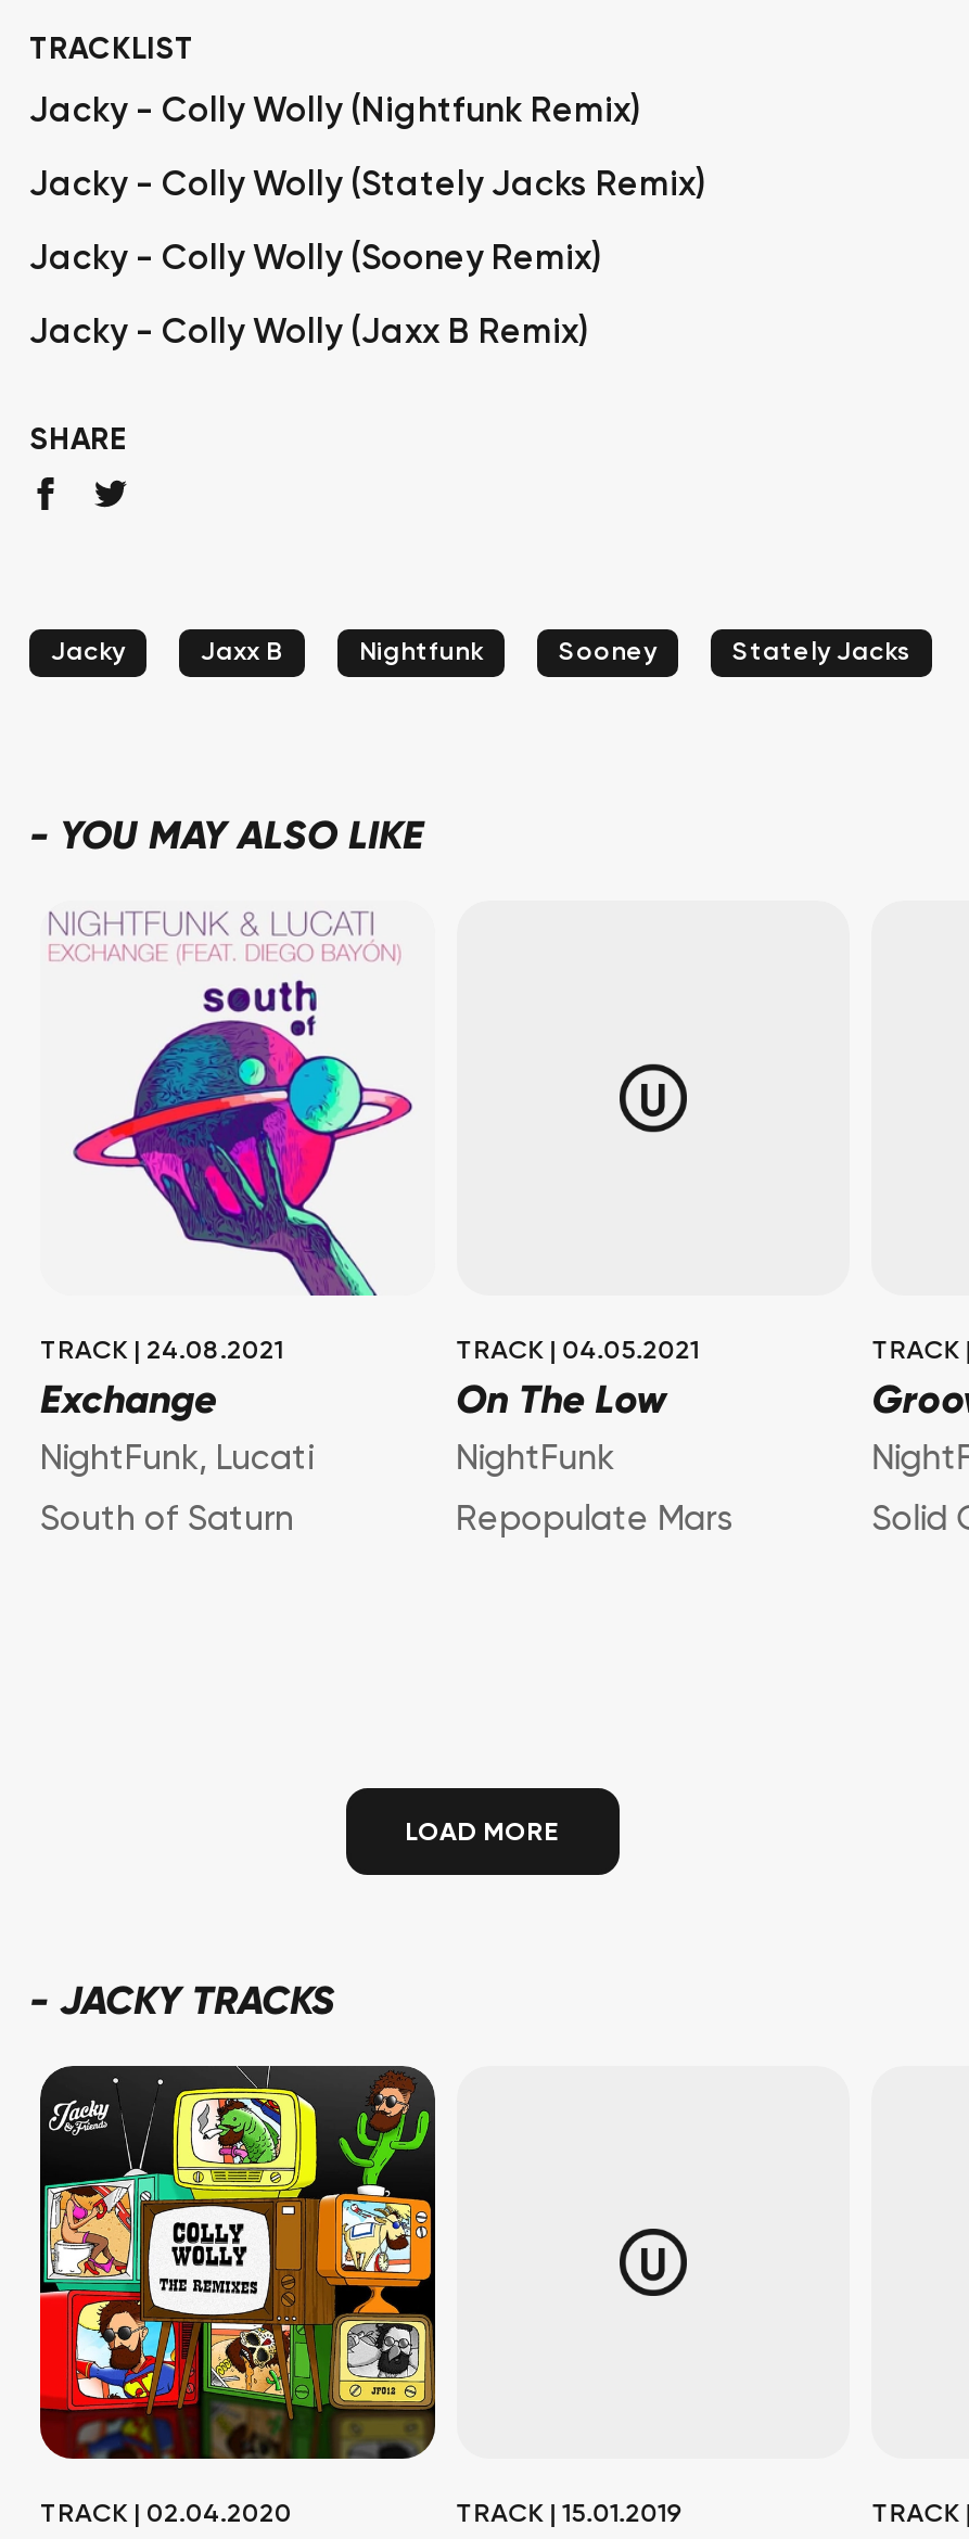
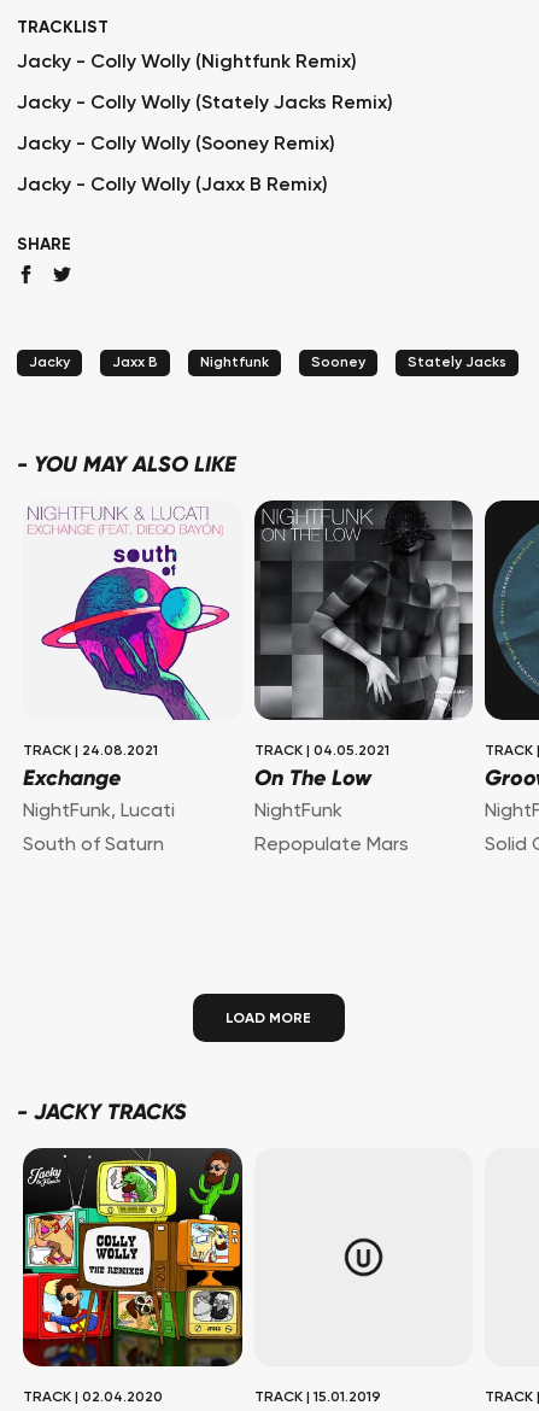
+ [image]

+ [image]
